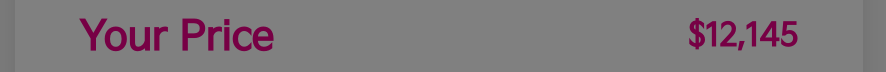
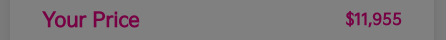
- $12,145
+ $11,955
